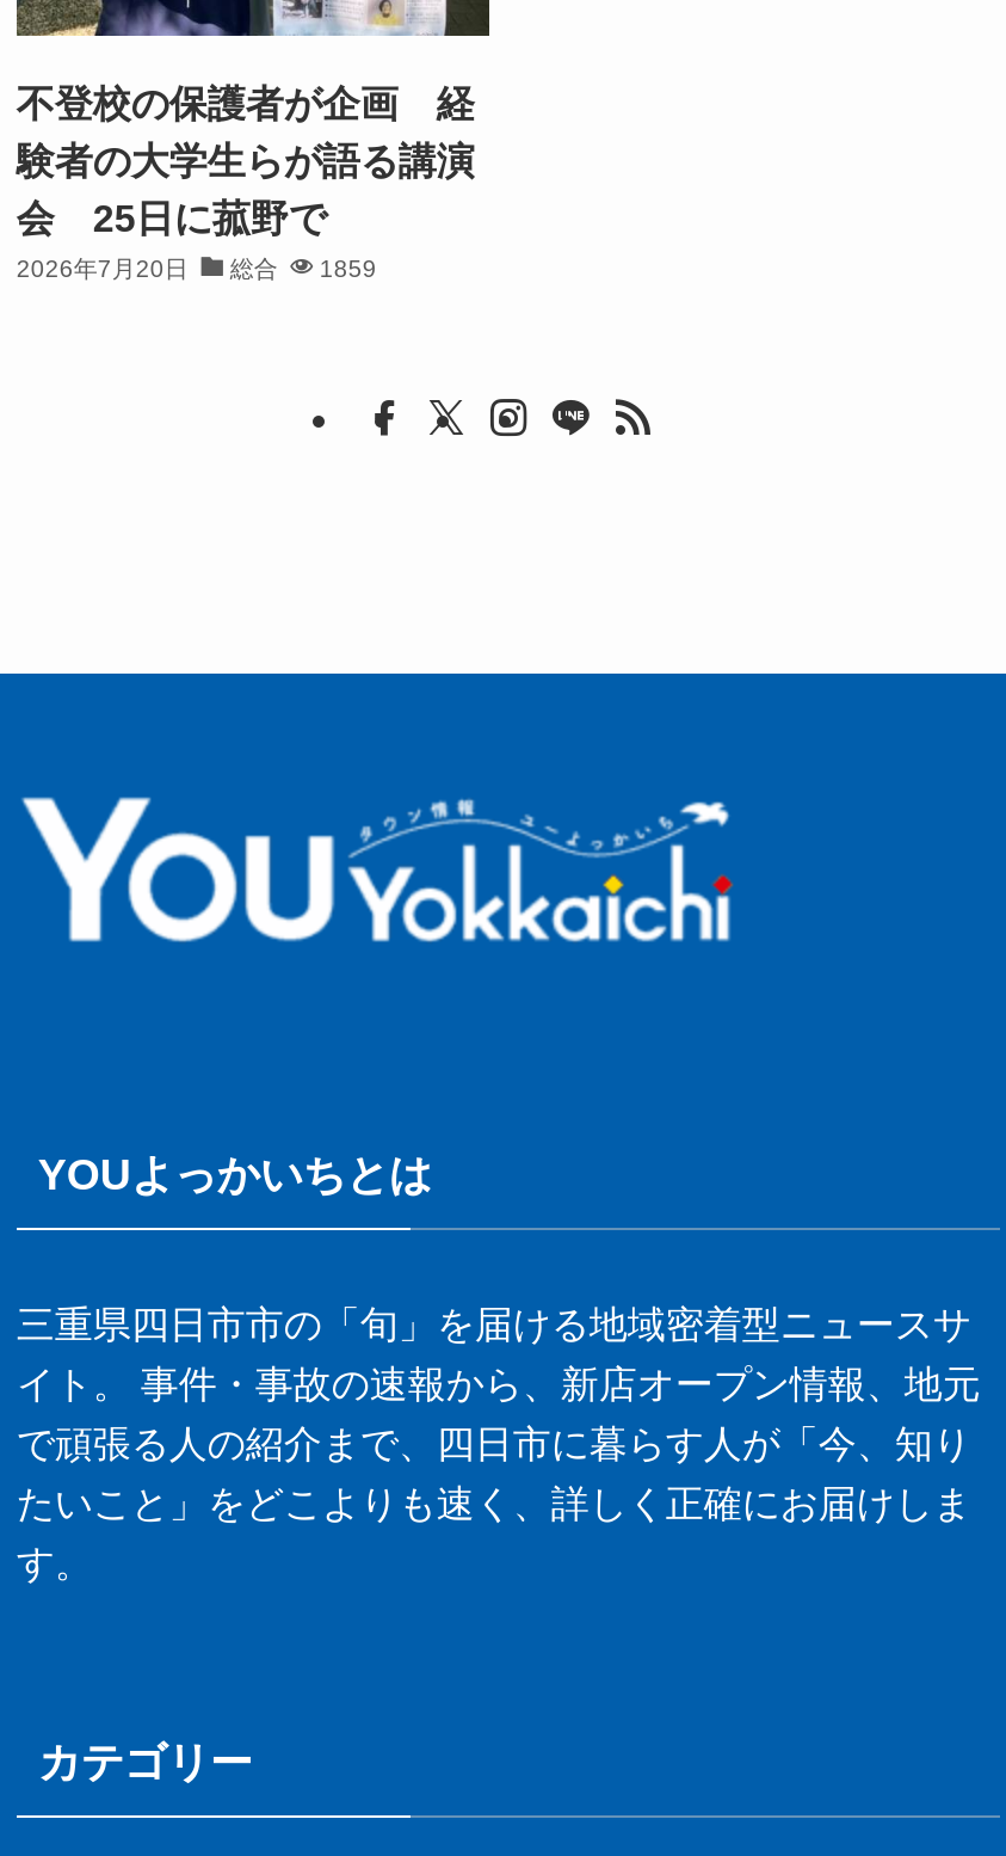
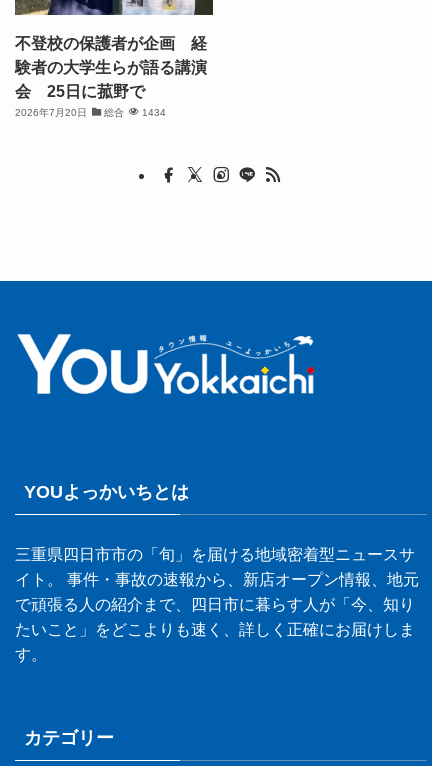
- 2026年7月20日 総合 1859
+ 2026年7月20日 総合 1434
